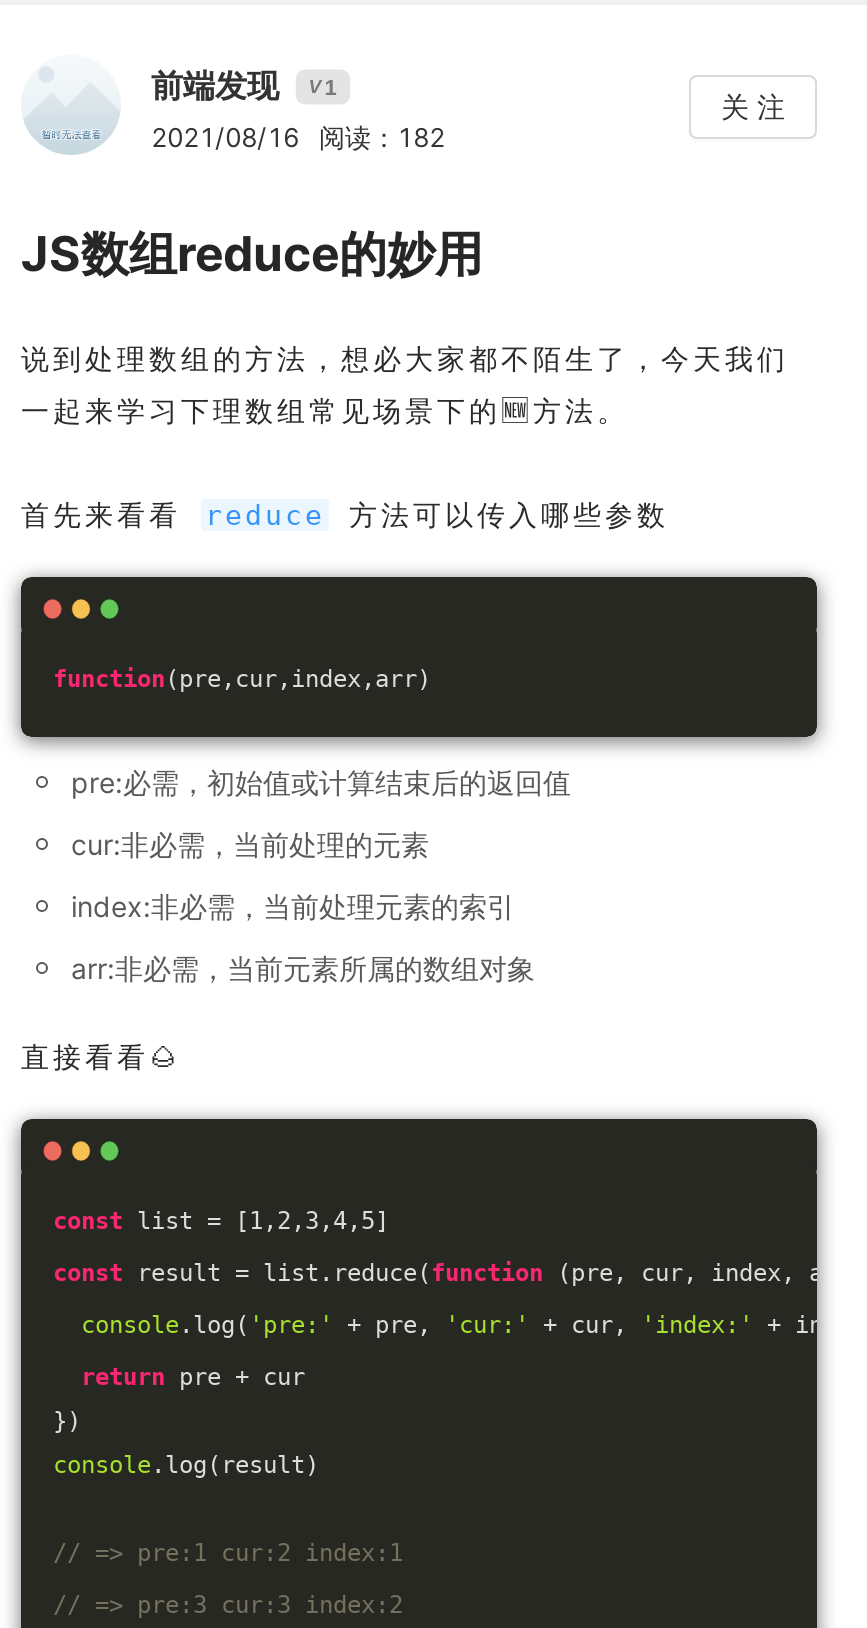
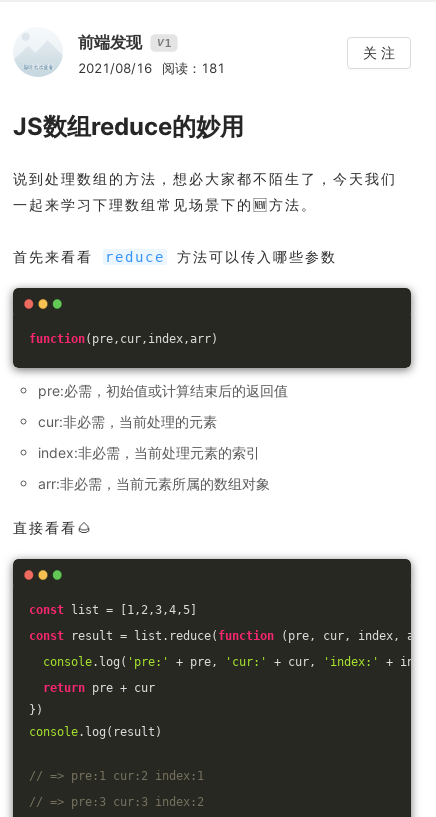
- 2021/08/16 阅读：182
+ 2021/08/16 阅读：181
